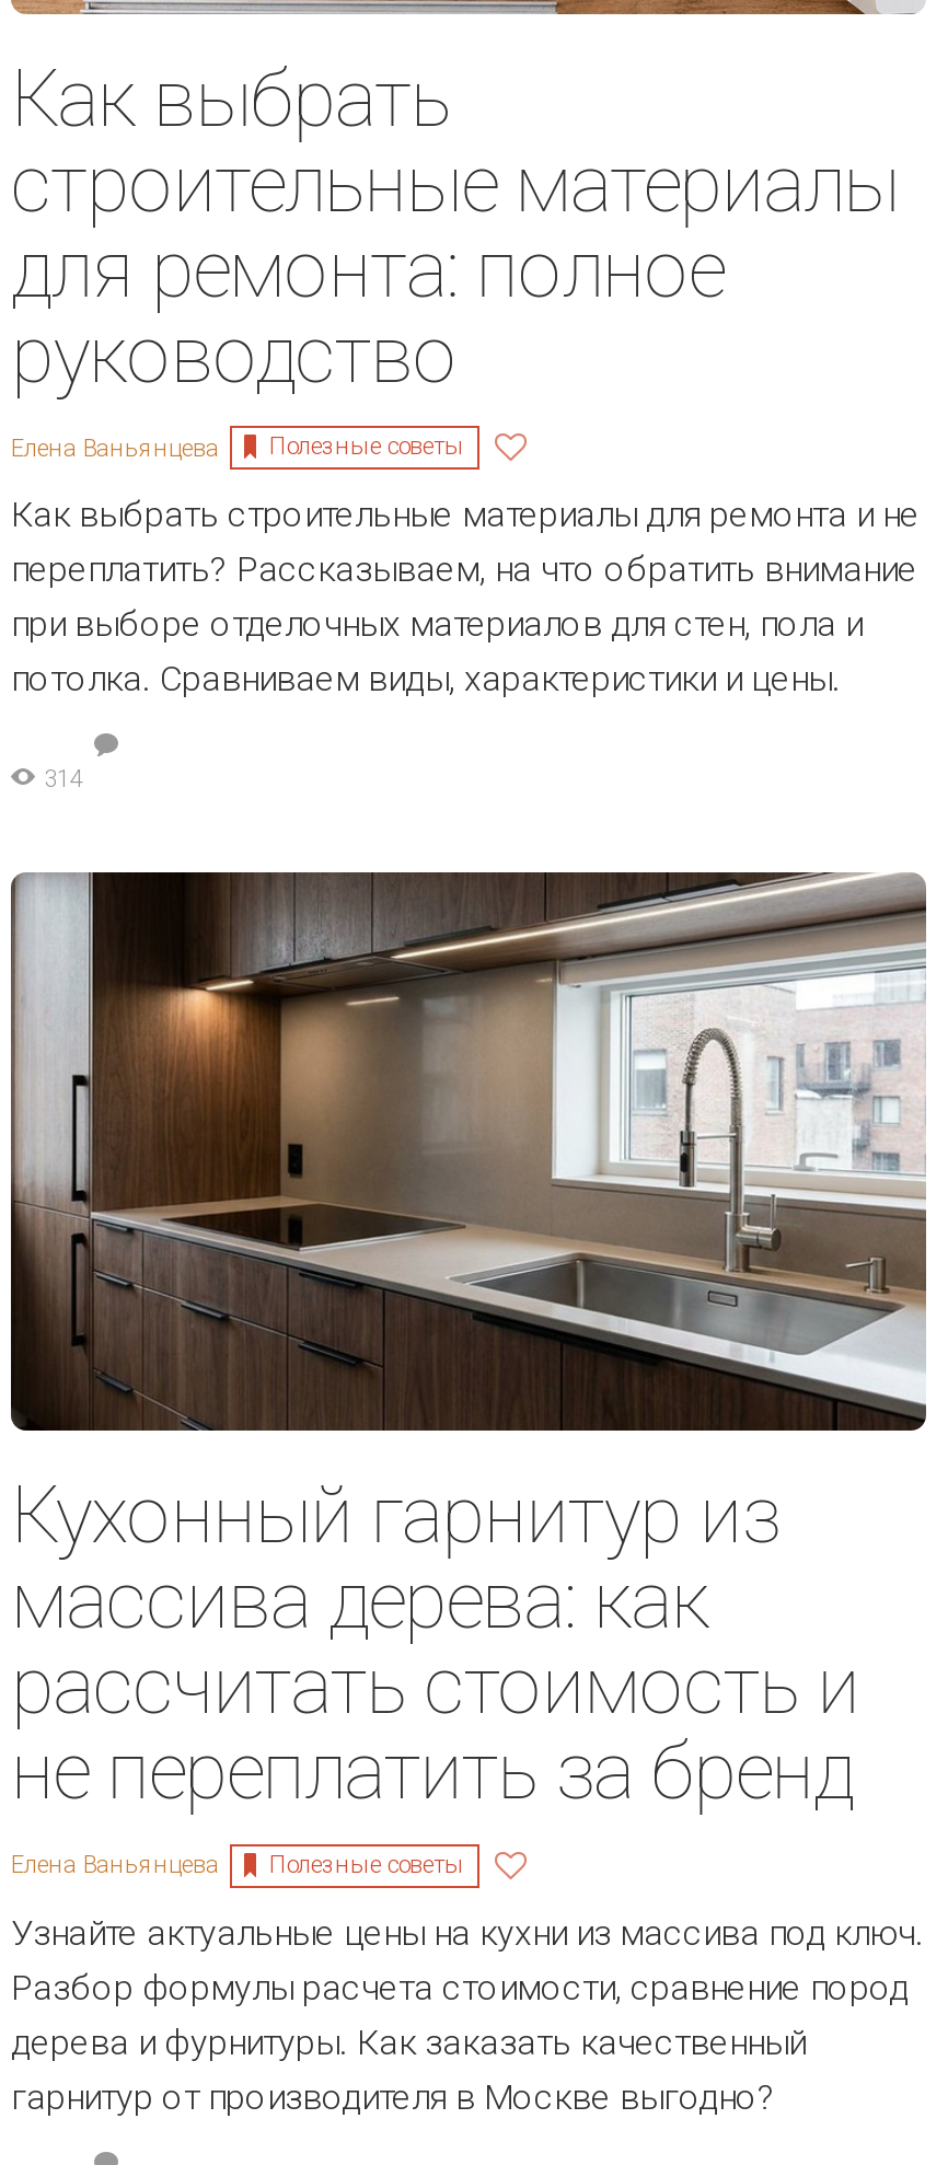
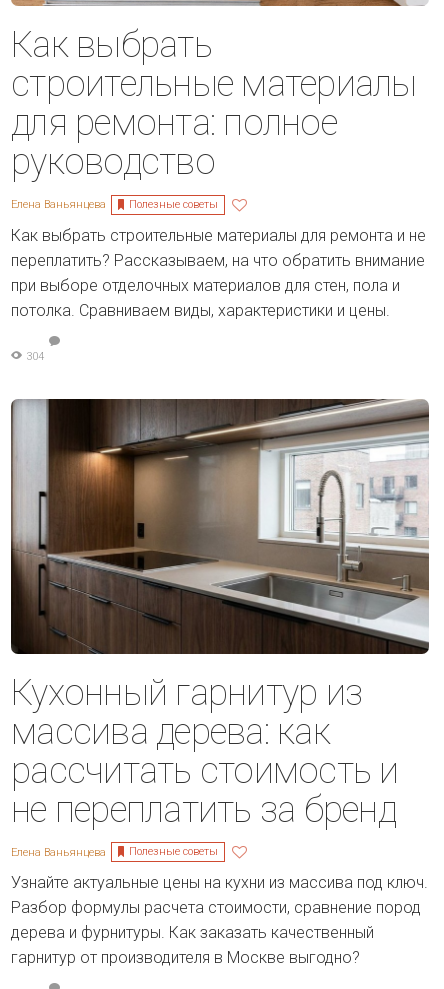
- 314
+ 304
